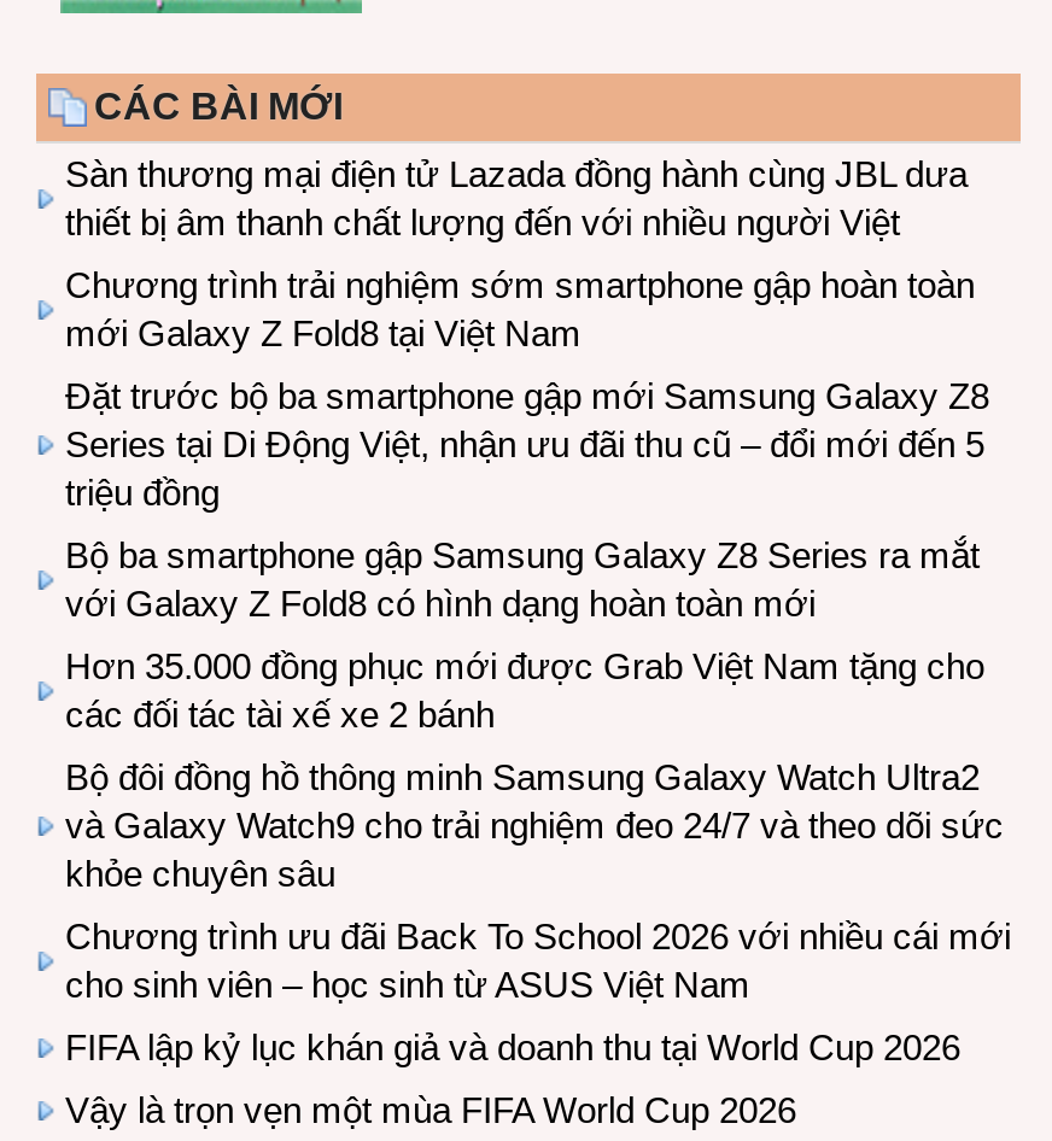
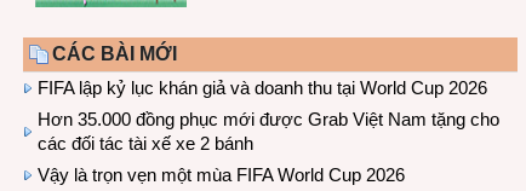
- Sàn thương mại điện tử Lazada đồng hành cùng JBL dưa
- thiết bị âm thanh chất lượng đến với nhiều người Việt
- Chương trình trải nghiệm sớm smartphone gập hoàn toàn
- mới Galaxy Z Fold8 tại Việt Nam
- Đặt trước bộ ba smartphone gập mới Samsung Galaxy Z8
- Series tại Di Động Việt, nhận ưu đãi thu cũ – đổi mới đến 5
- triệu đồng
- Bộ ba smartphone gập Samsung Galaxy Z8 Series ra mắt
- với Galaxy Z Fold8 có hình dạng hoàn toàn mới

- Bộ đôi đồng hồ thông minh Samsung Galaxy Watch Ultra2
- và Galaxy Watch9 cho trải nghiệm đeo 24/7 và theo dõi sức
- khỏe chuyên sâu
- Chương trình ưu đãi Back To School 2026 với nhiều cái mới
- cho sinh viên – học sinh từ ASUS Việt Nam

moved up: FIFA lập kỷ lục khán giả và doanh thu tại World Cup 2026
